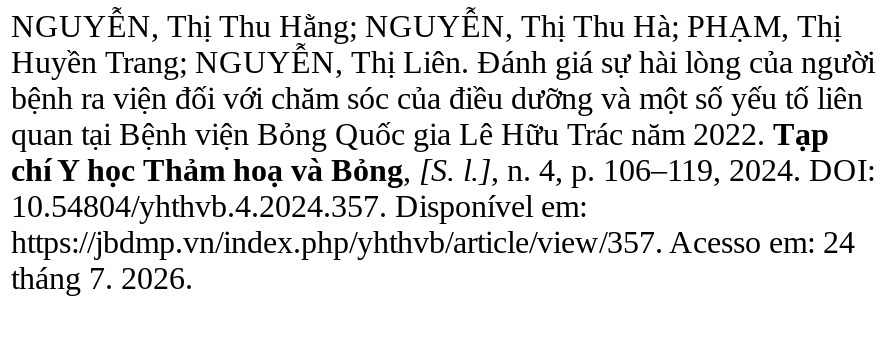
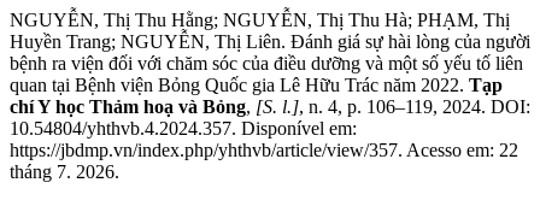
- https://jbdmp.vn/index.php/yhthvb/article/view/357. Acesso em: 24
+ https://jbdmp.vn/index.php/yhthvb/article/view/357. Acesso em: 22
